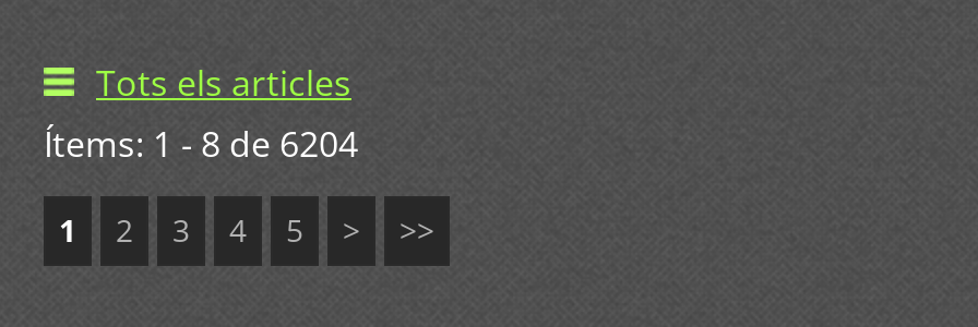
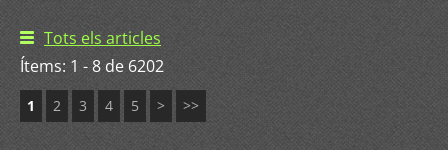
- Ítems: 1 - 8 de 6204
+ Ítems: 1 - 8 de 6202
